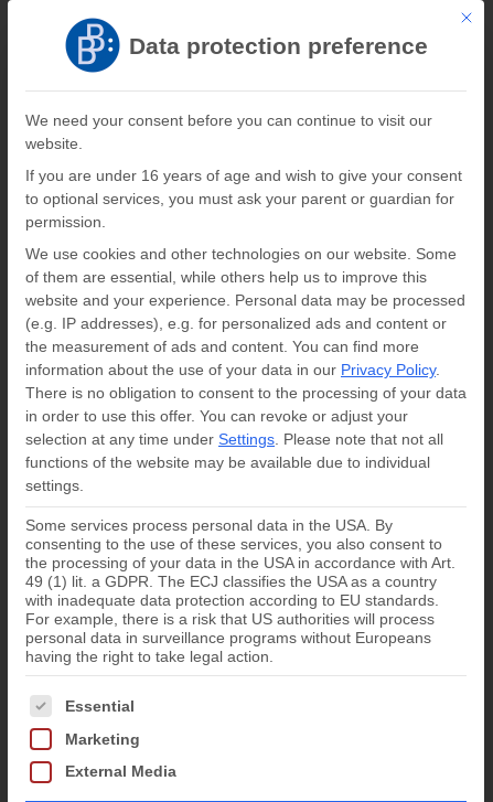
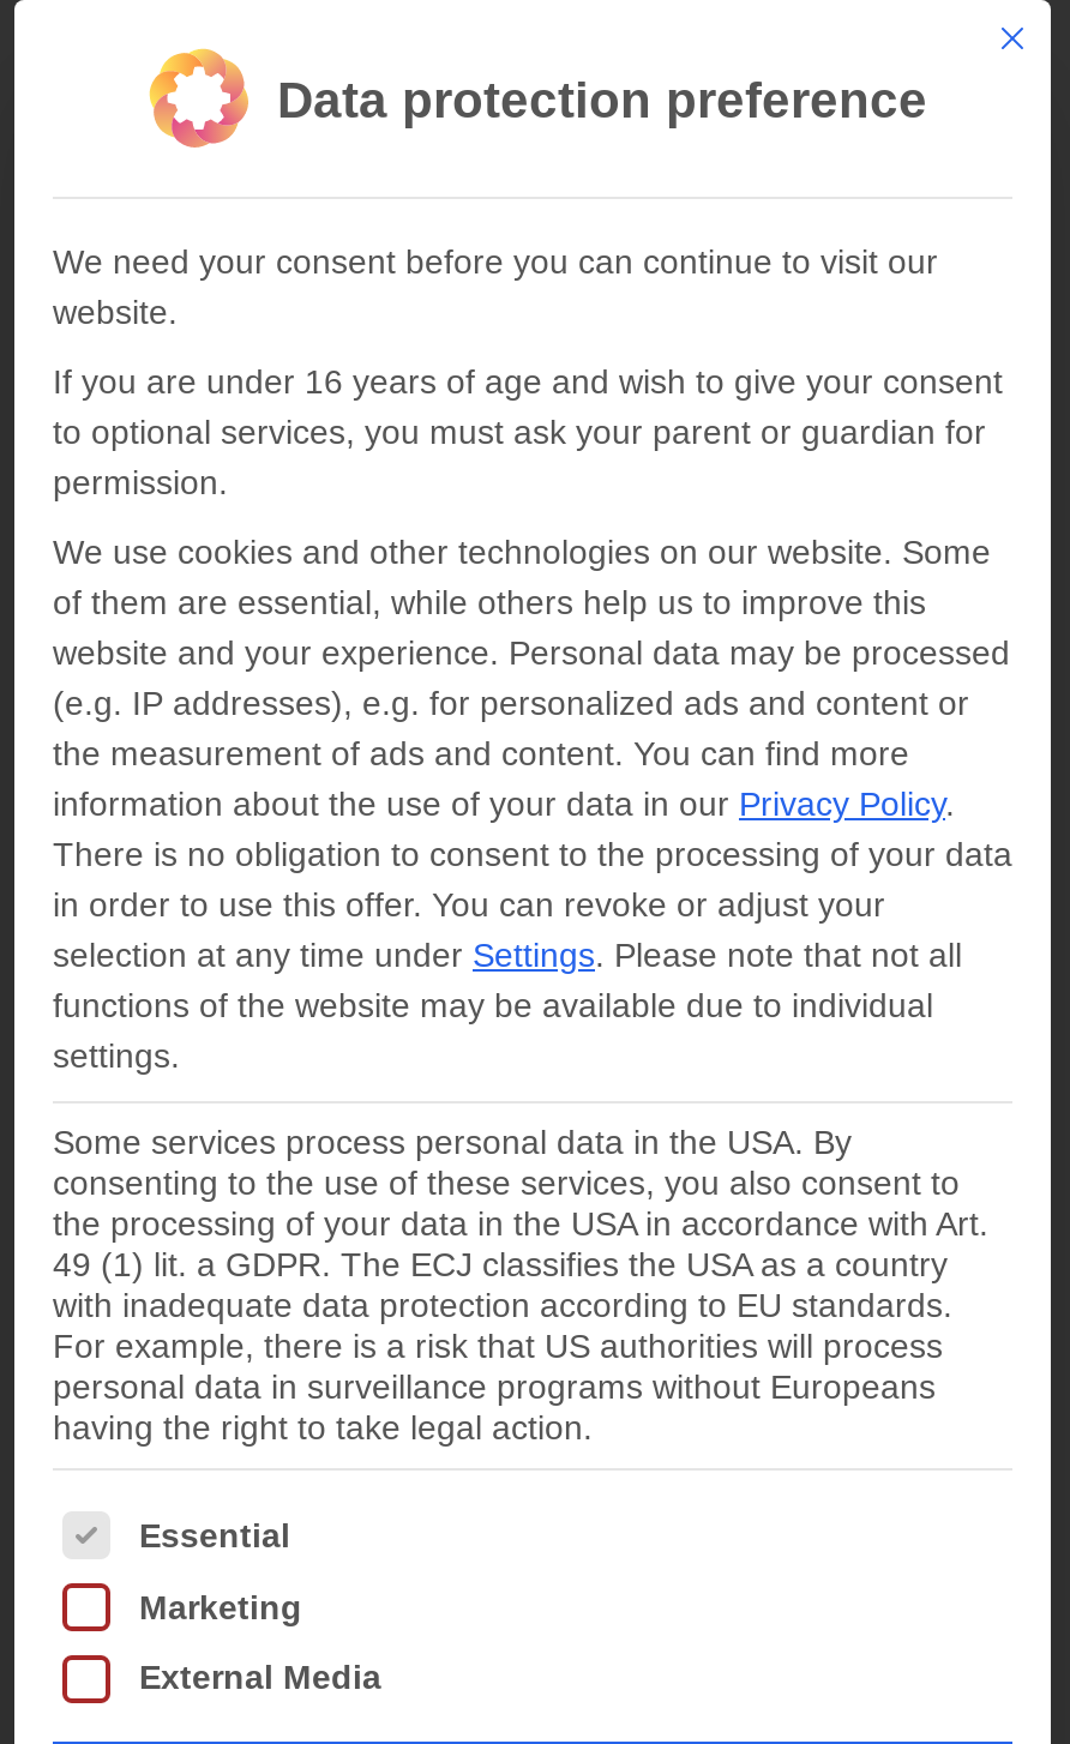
- [image]
+ [image]
